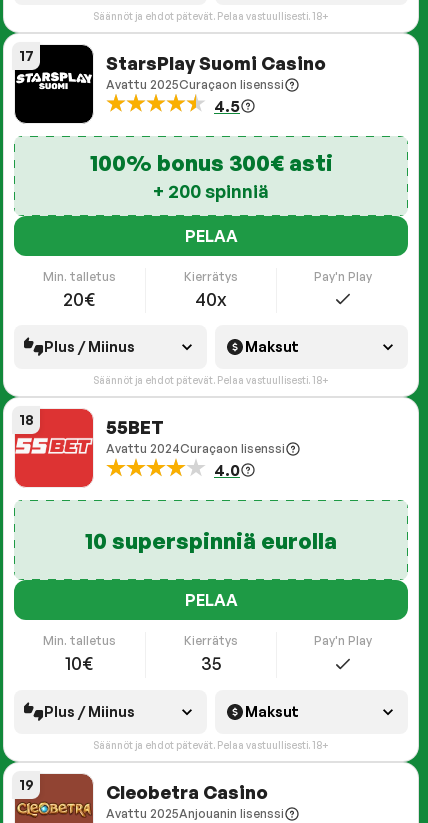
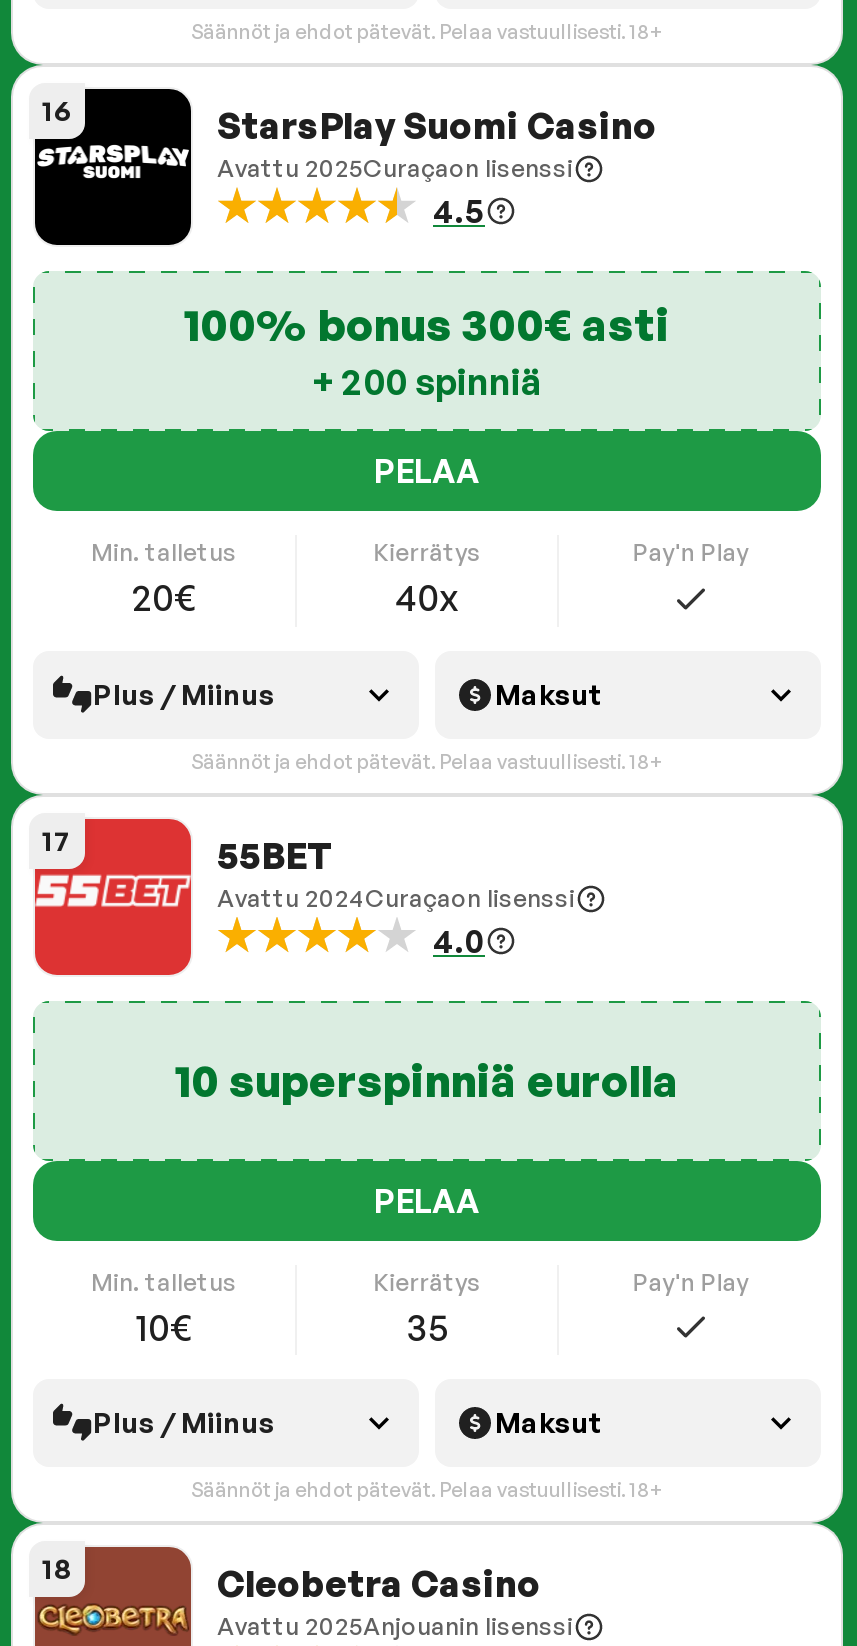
- 17
+ 16

- 18
+ 17

- 19
+ 18
